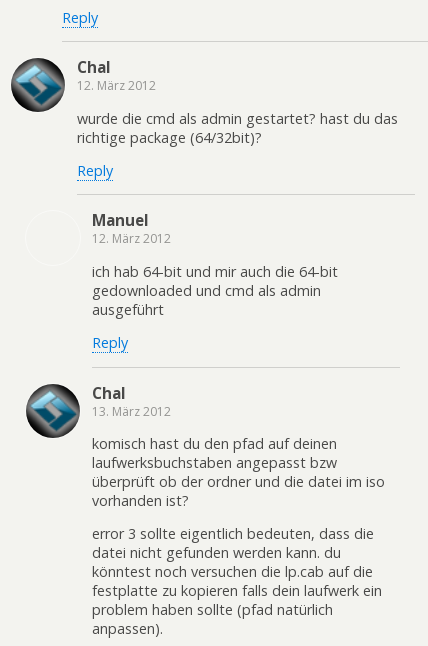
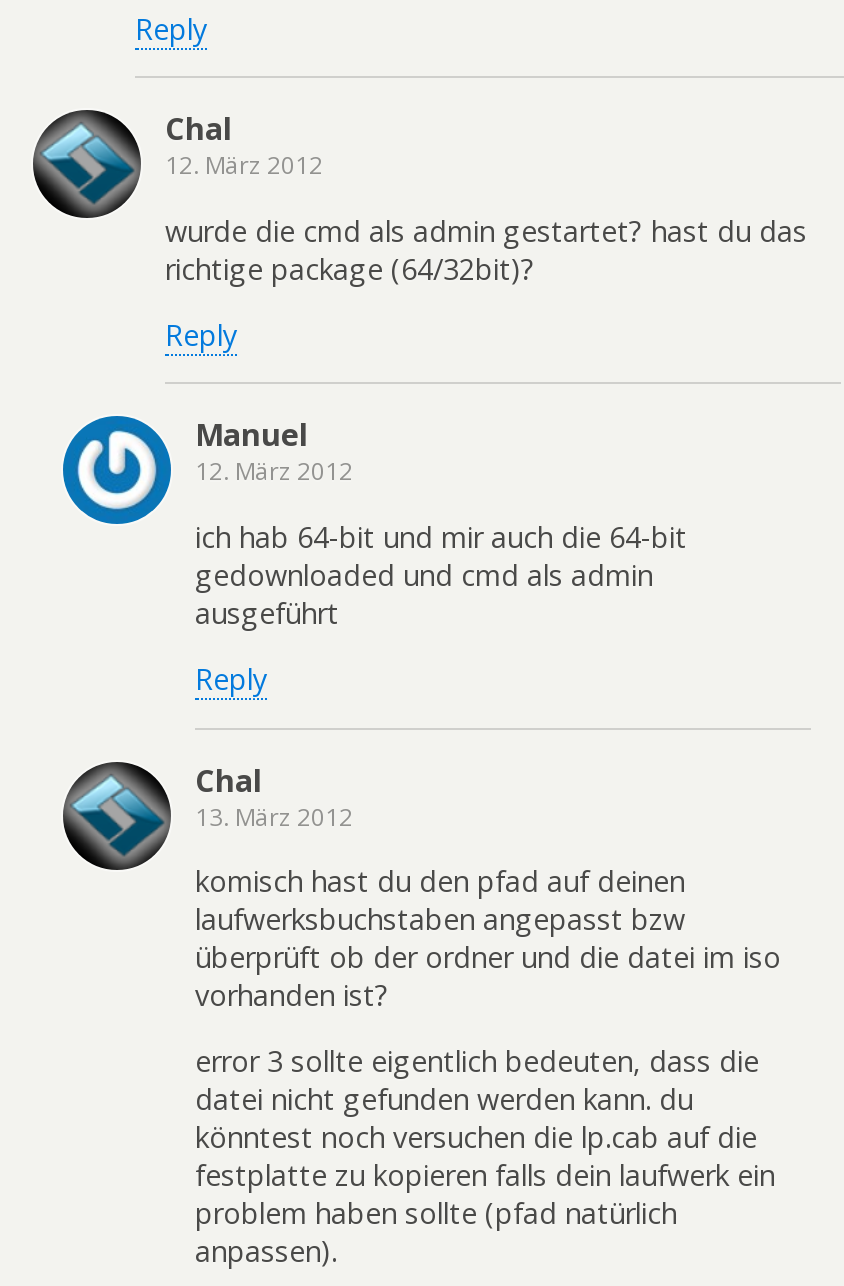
+ [image]
